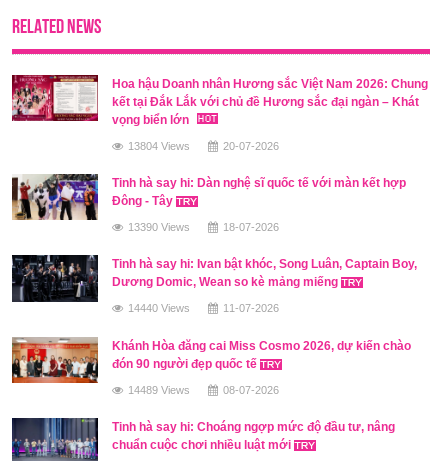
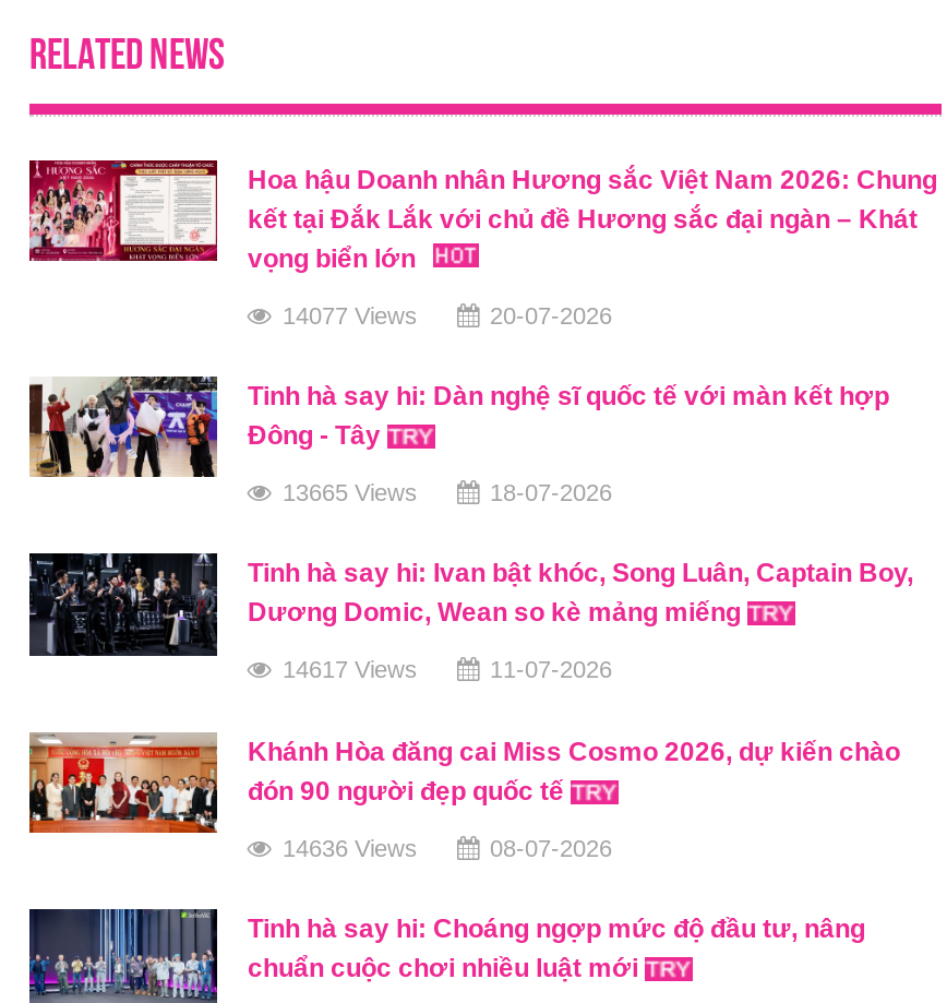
- 13804 Views
+ 14077 Views

- 13390 Views
+ 13665 Views

- 14440 Views
+ 14617 Views

- 14489 Views
+ 14636 Views
